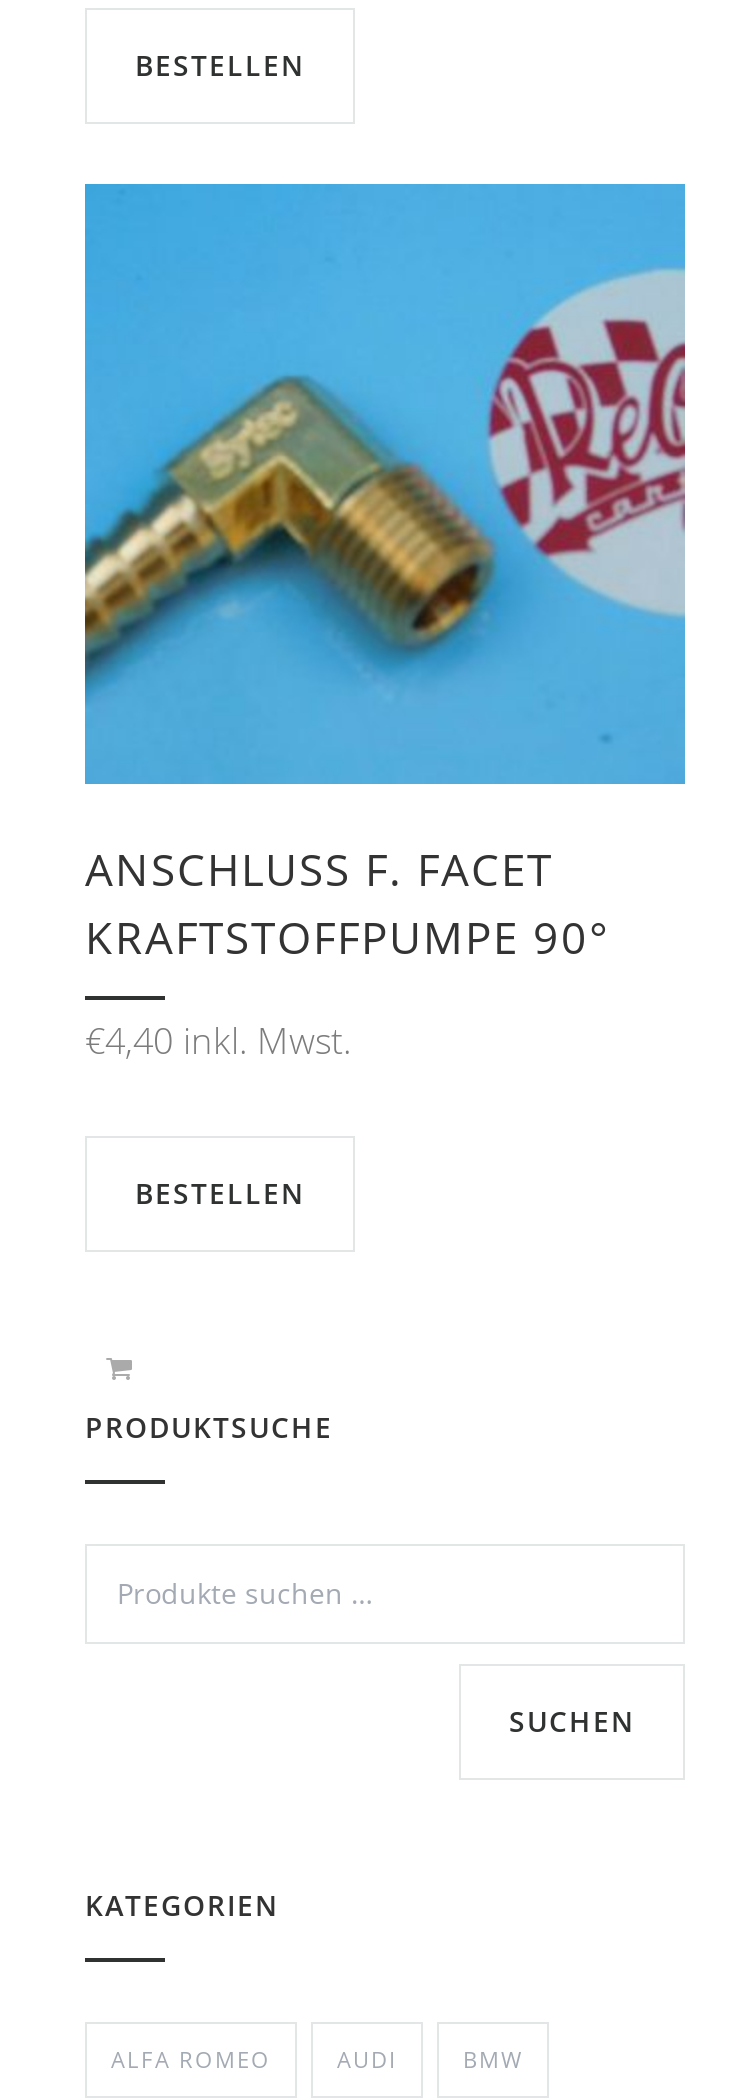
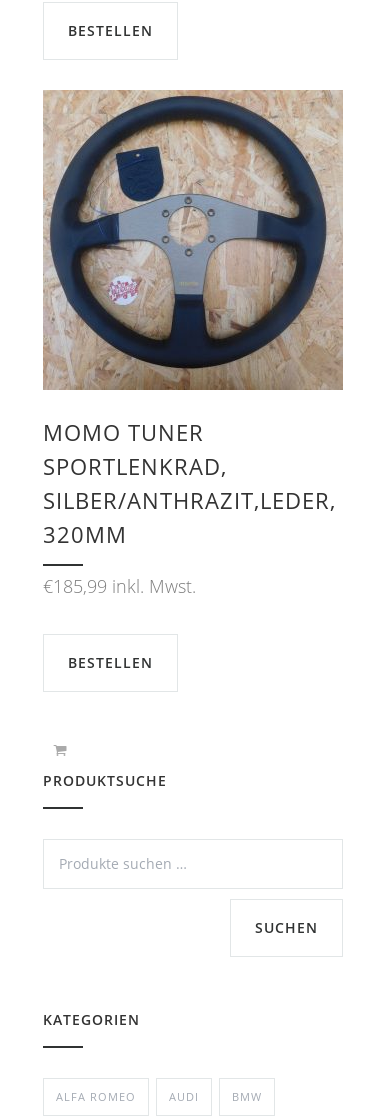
- [image]
- ANSCHLUSS F. FACET K
- RAFTSTOFFPUMPE 90°
+ [image]
+ MOMO TUNER
+ SPORTLENKRAD,
+ SILBER/ANTHRAZIT,LEDER,
+ 320MM

- €4,40 inkl. Mwst.
+ €185,99 inkl. Mwst.
